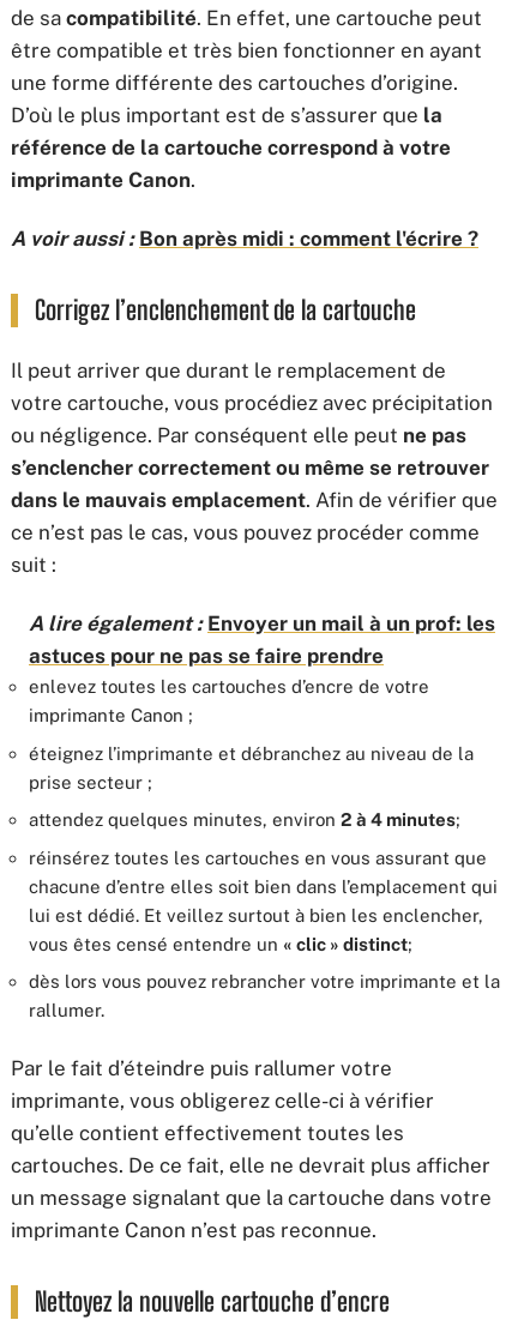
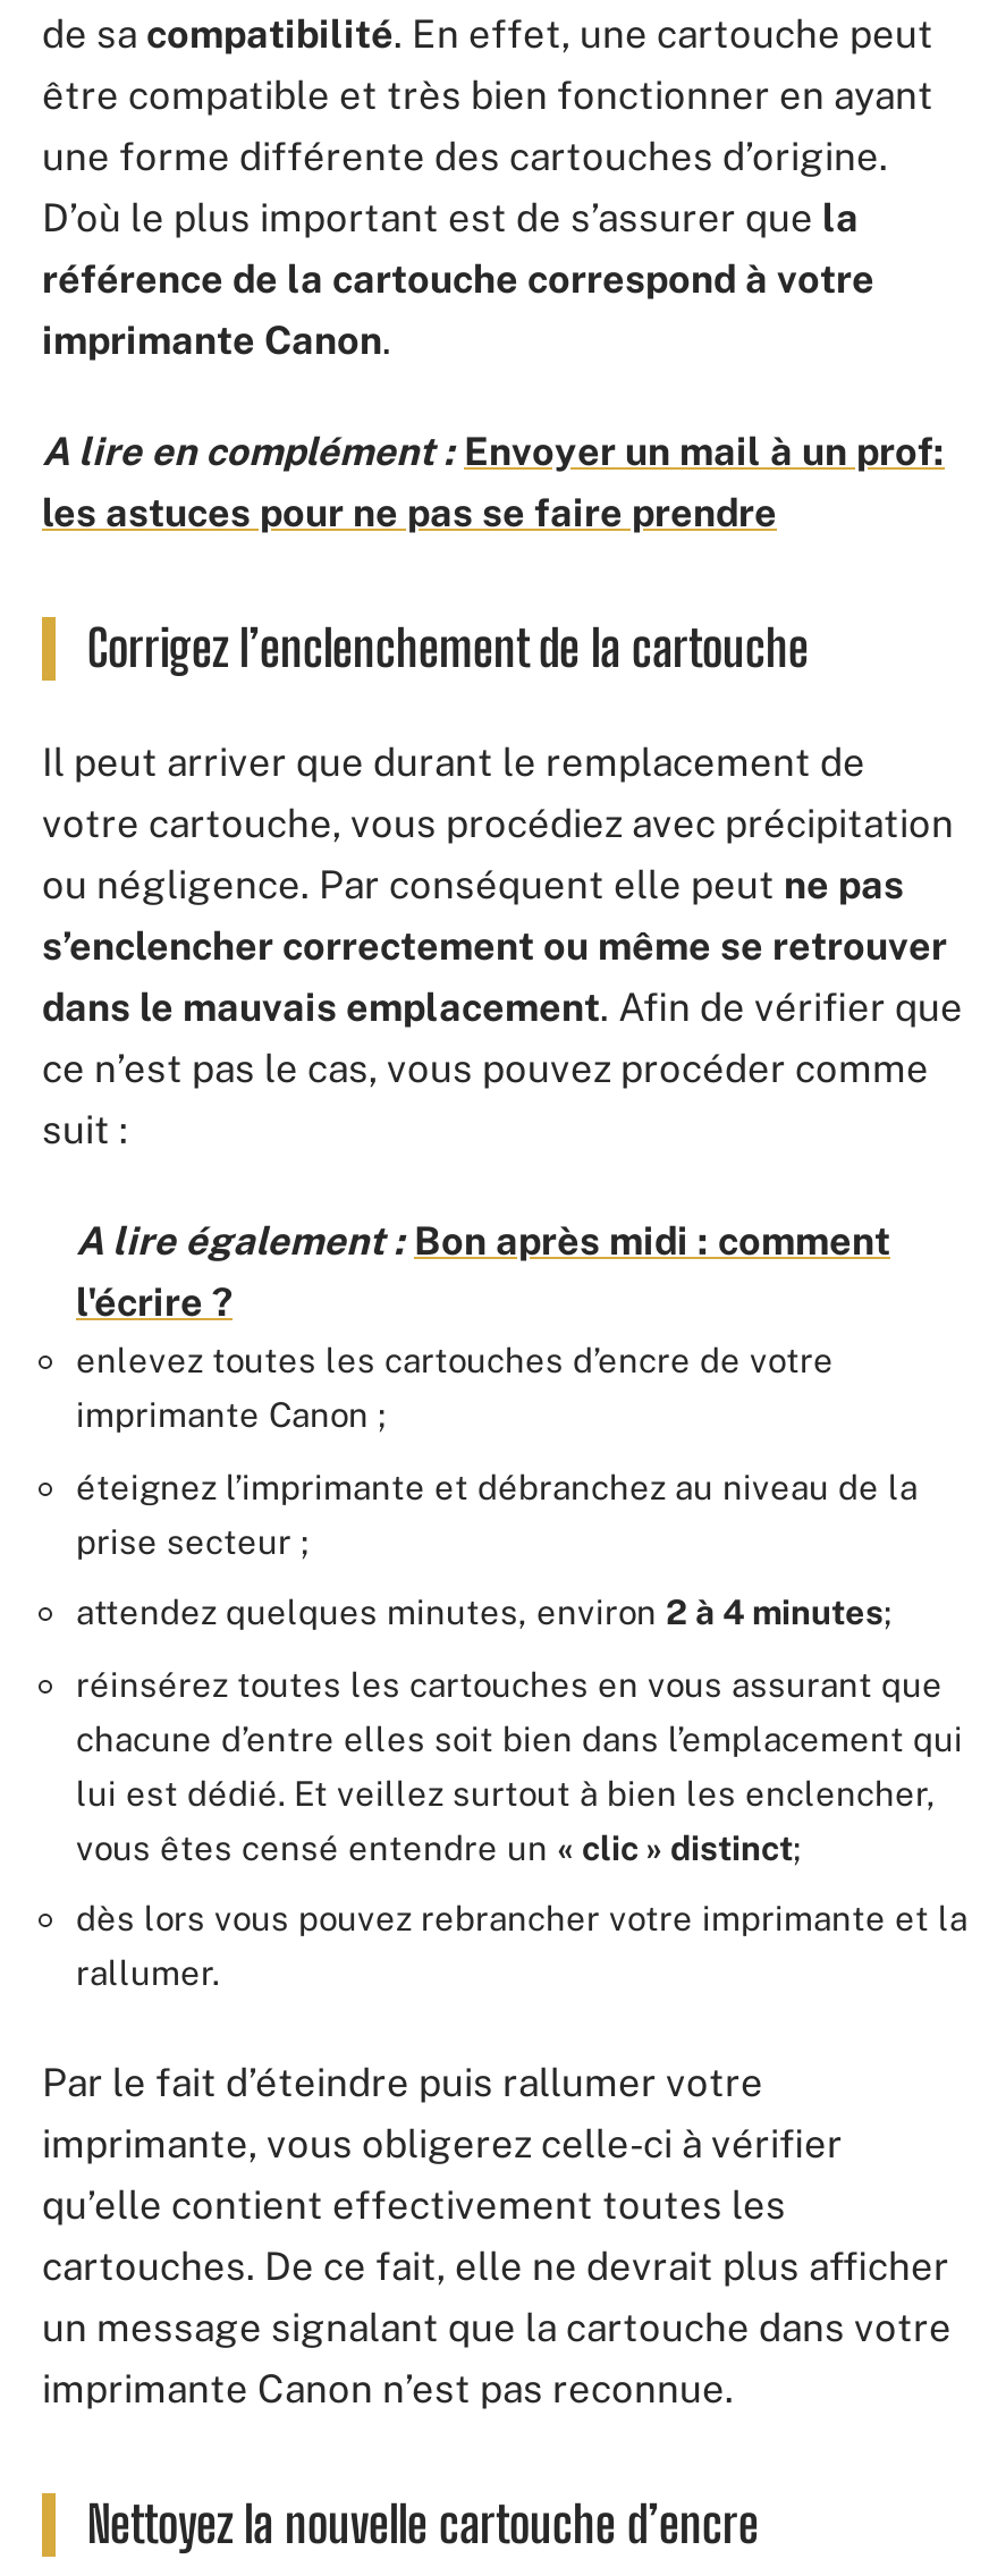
- A voir aussi : Bon après midi : comment l'écrire ?
+ A lire en complément : Envoyer un mail à un prof:
+ les astuces pour ne pas se faire prendre

- A lire également : Envoyer un mail à un prof: les
- astuces pour ne pas se faire prendre
+ A lire également : Bon après midi : comment
+ l'écrire ?
